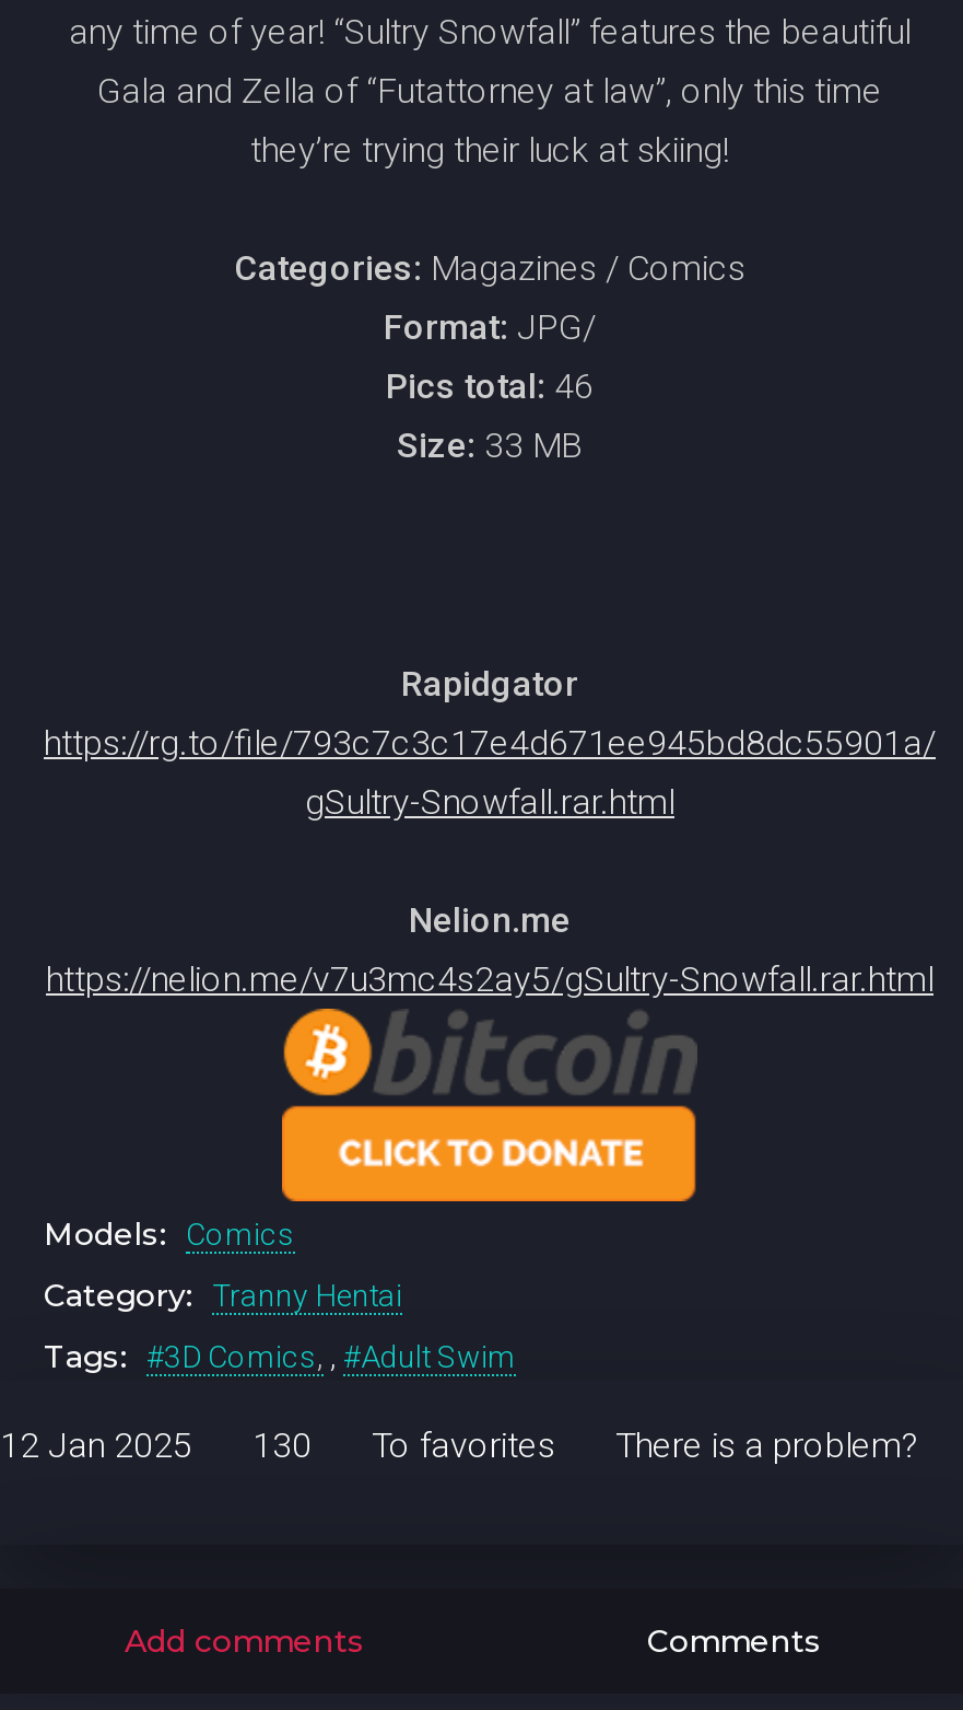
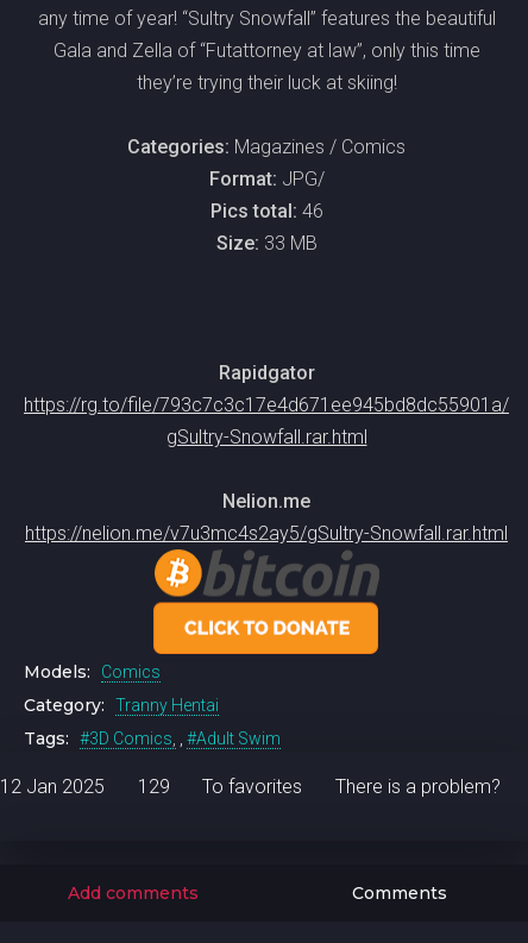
- 12 Jan 2025 130 To favorites There is a problem?
+ 12 Jan 2025 129 To favorites There is a problem?
